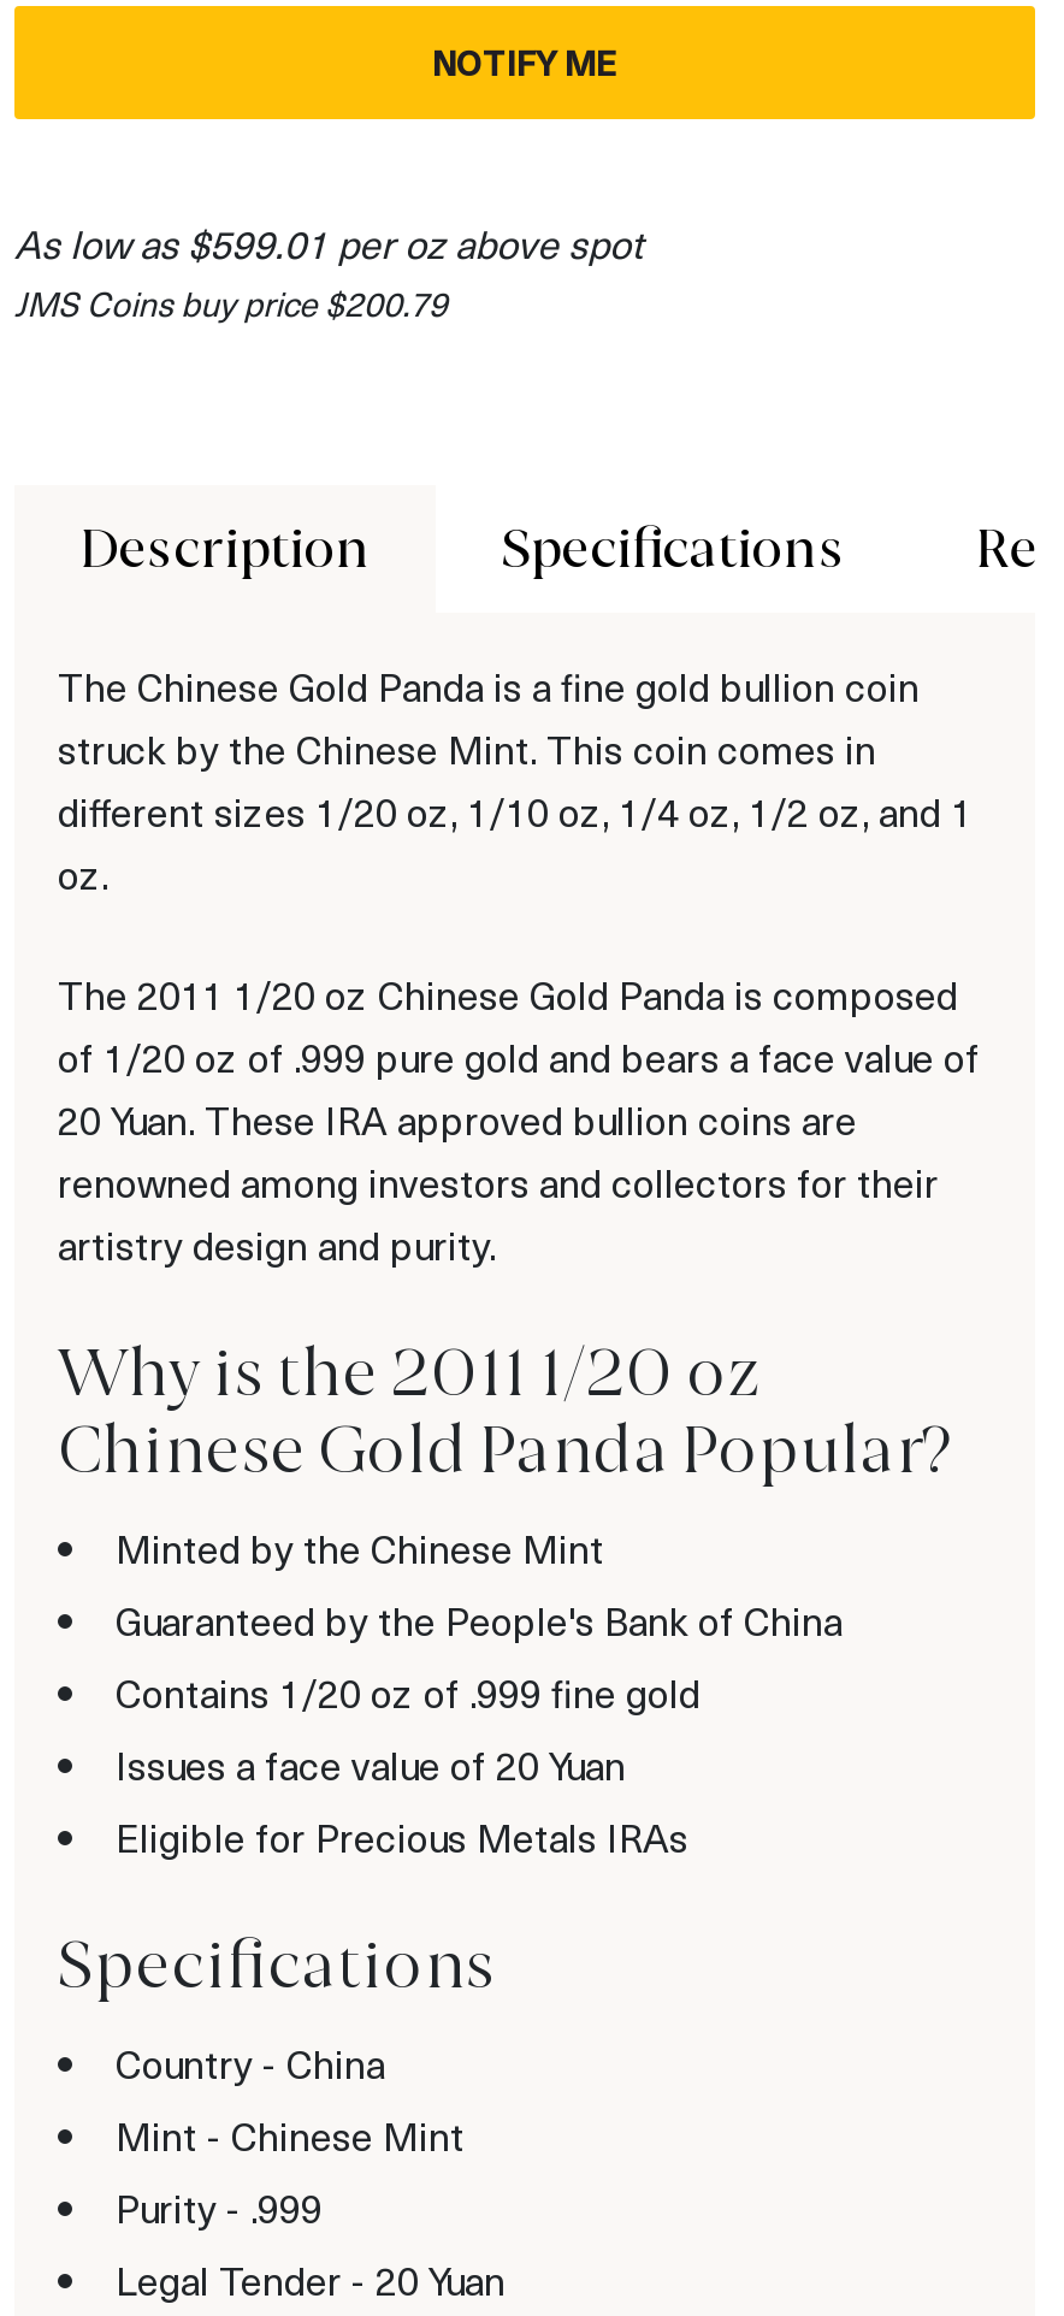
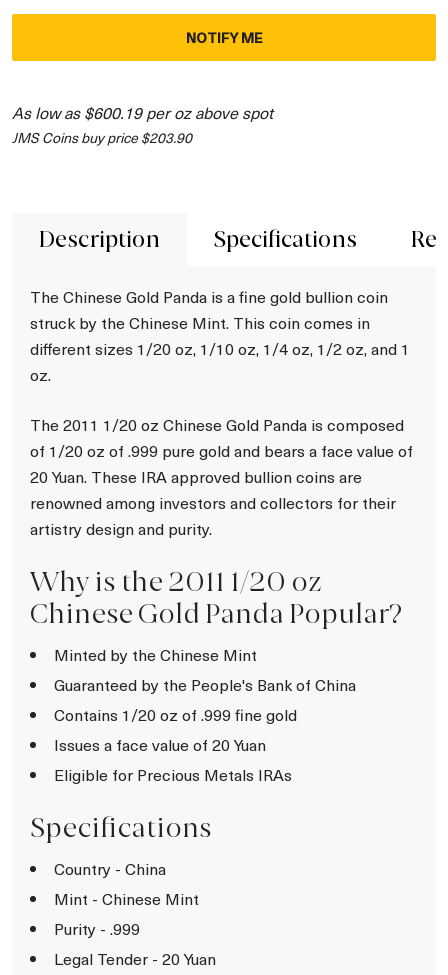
- As low as $599.01 per oz above spot
+ As low as $600.19 per oz above spot

- JMS Coins buy price $200.79
+ JMS Coins buy price $203.90
